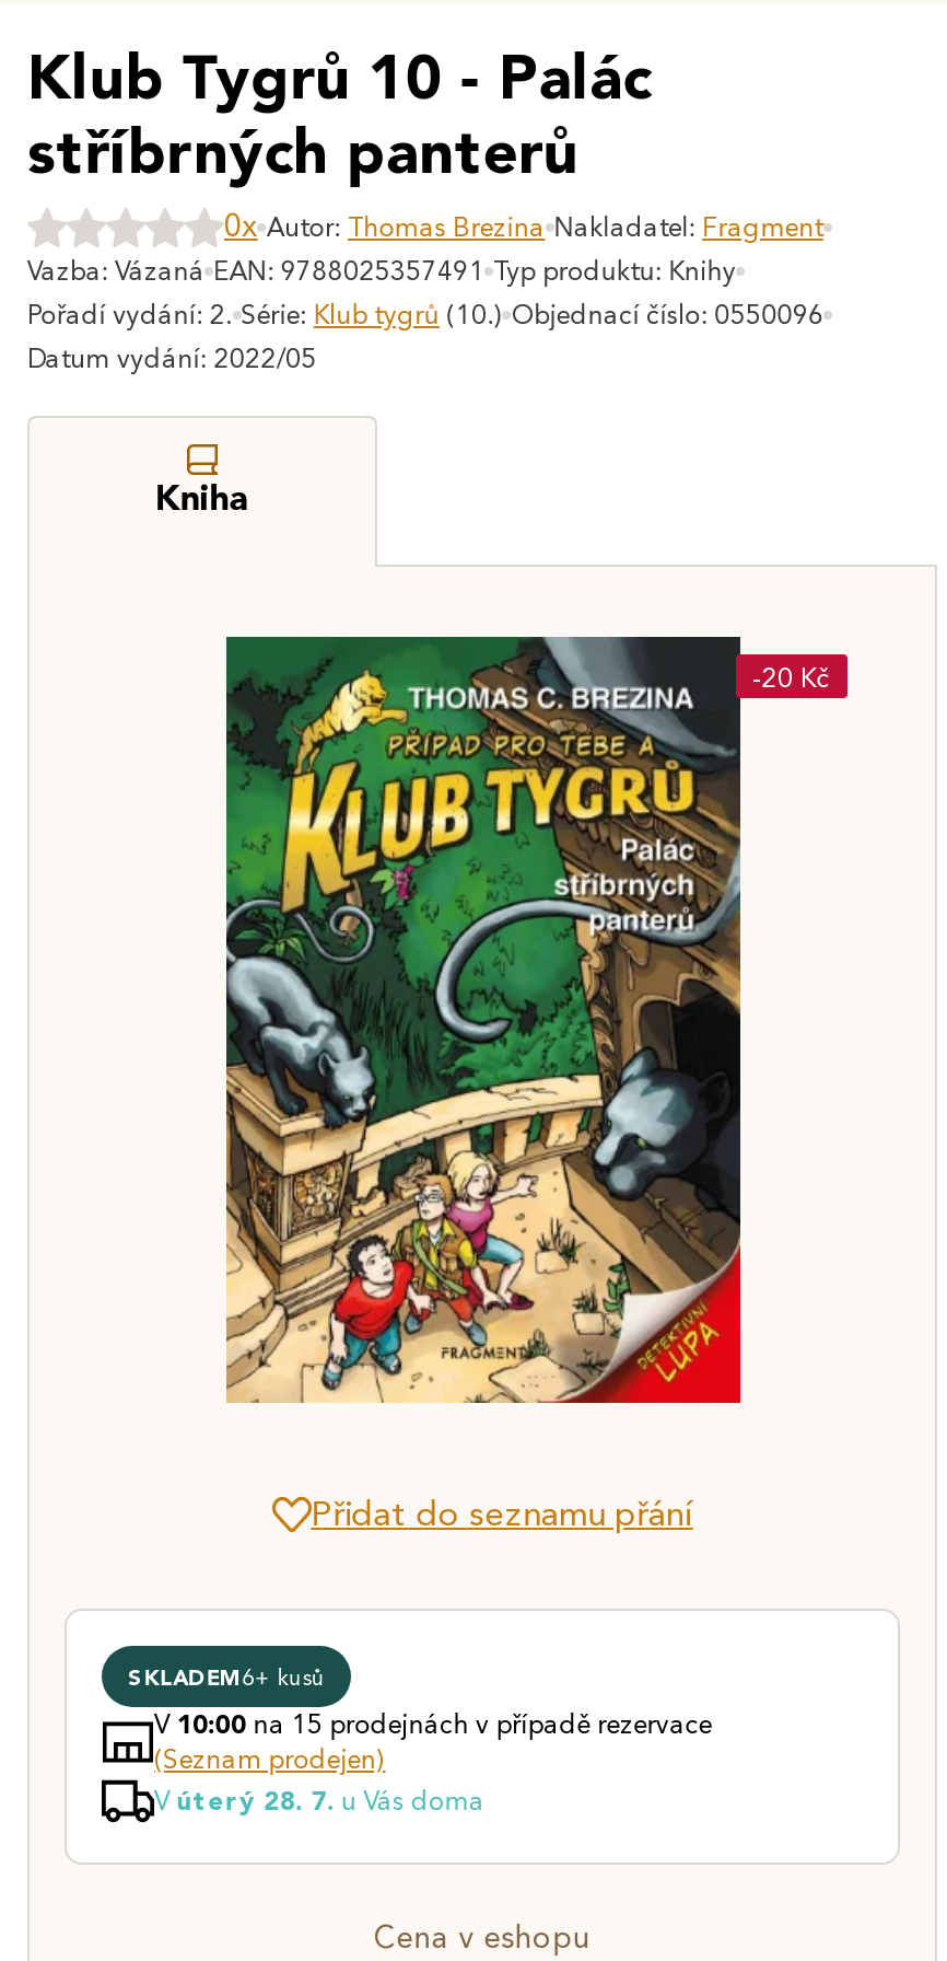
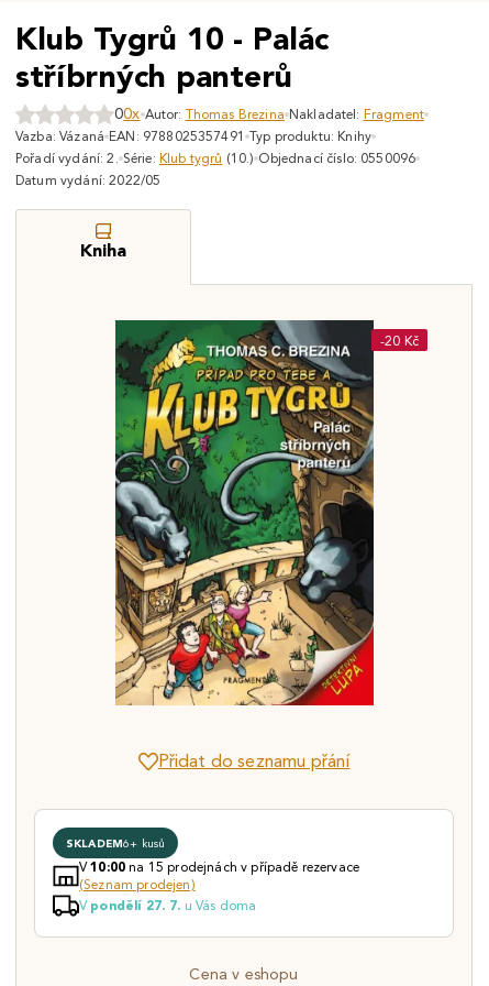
- 0x Autor: Thomas Brezina Nakladatel: Fragment
+ 00x Autor: Thomas Brezina Nakladatel: Fragment

- V úterý 28. 7. u Vás doma
+ V pondělí 27. 7. u Vás doma
